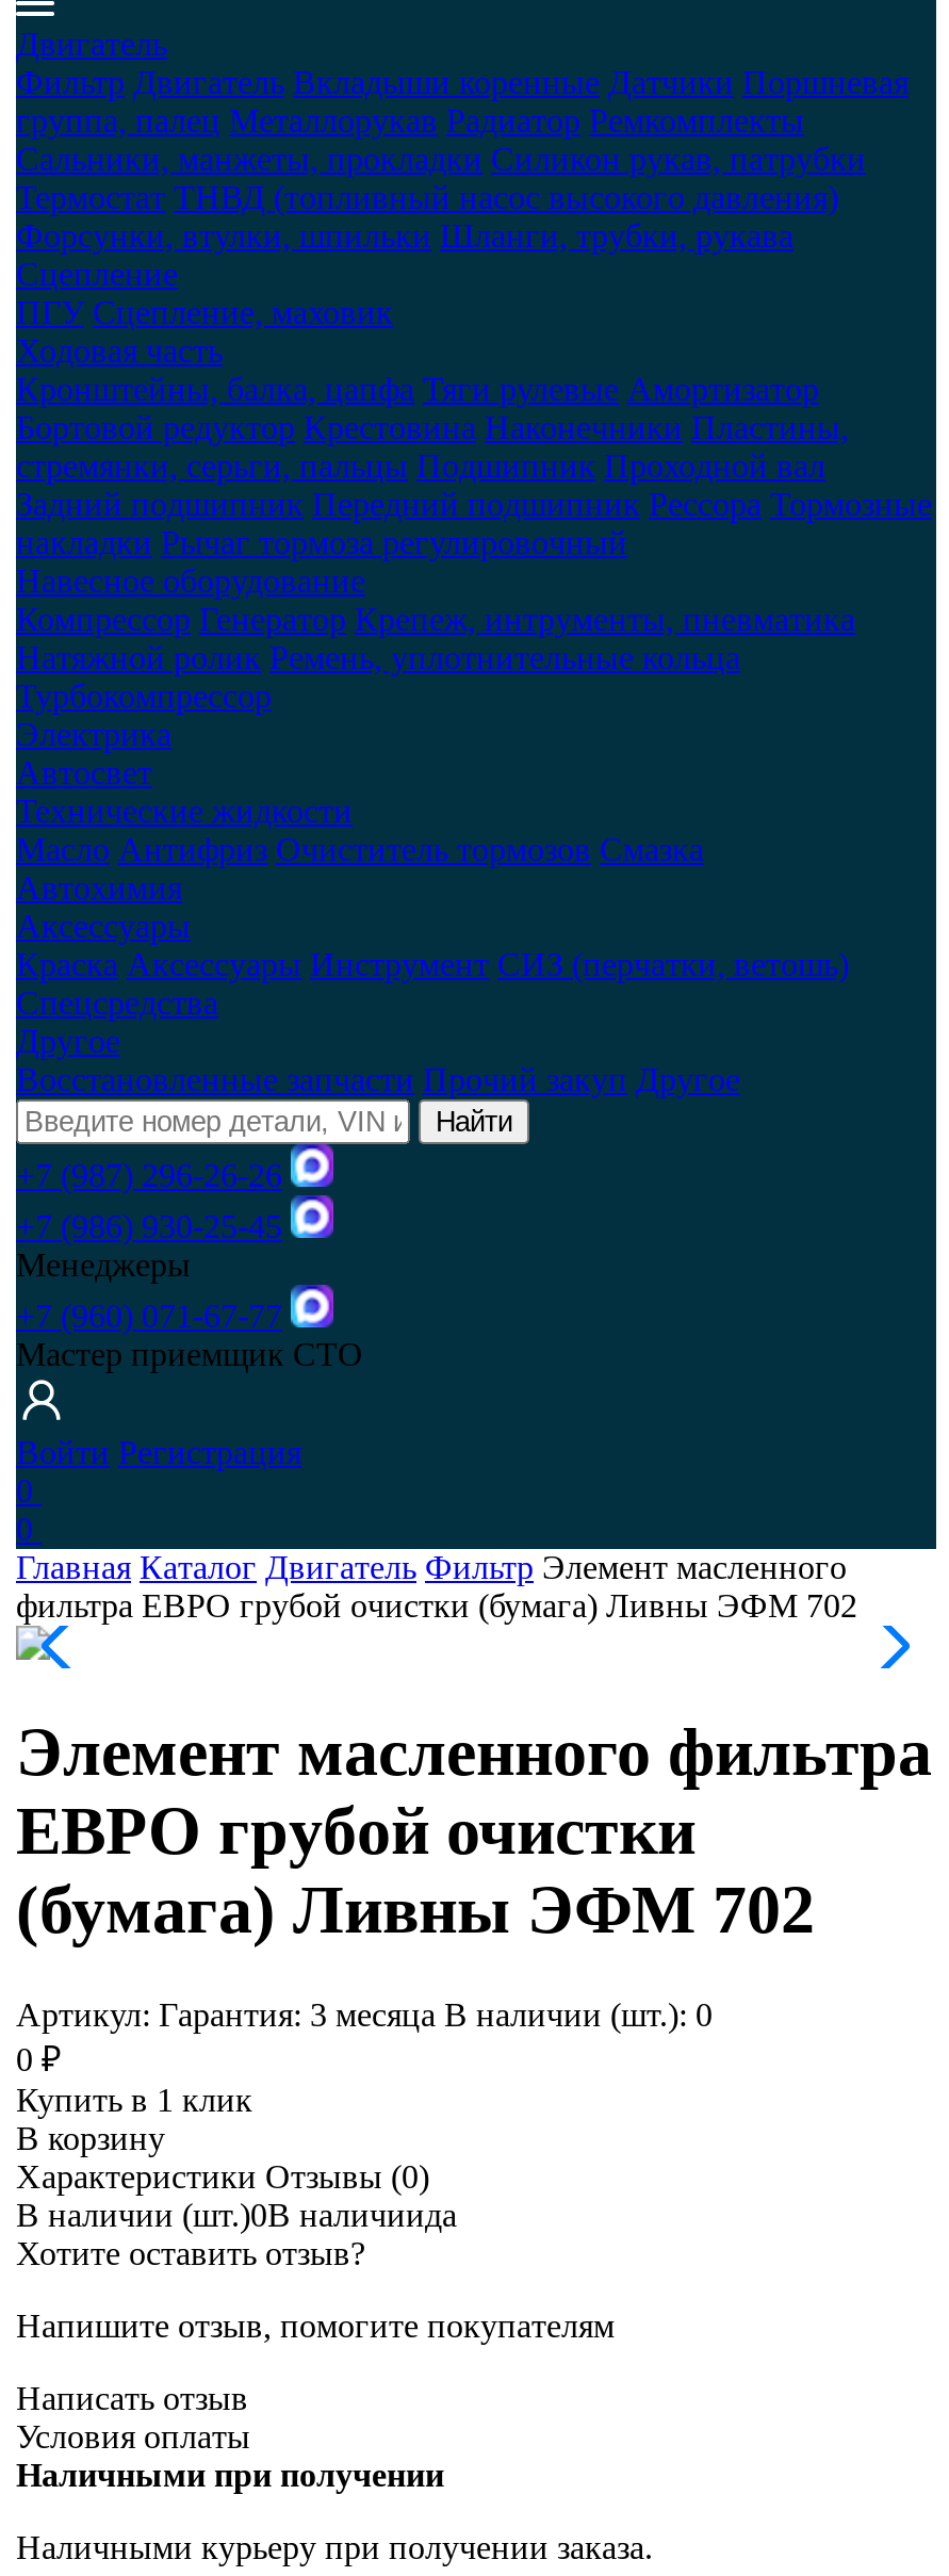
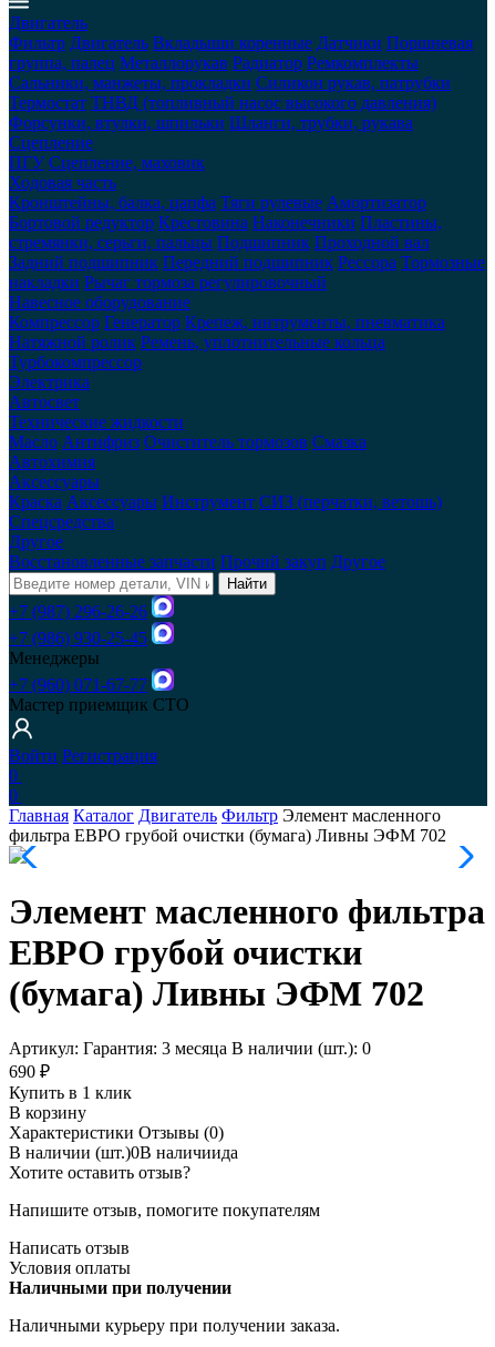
- 0 ₽
+ 690 ₽
